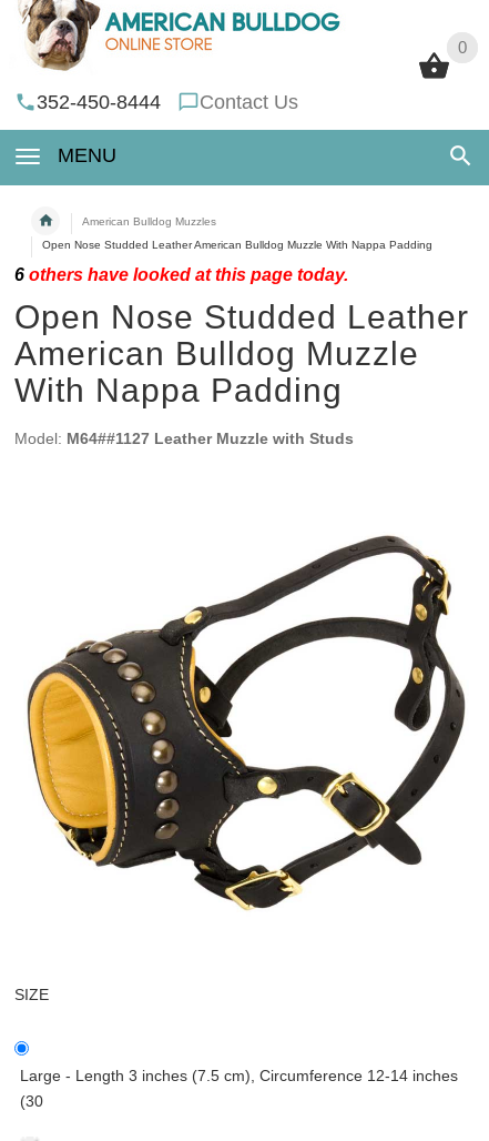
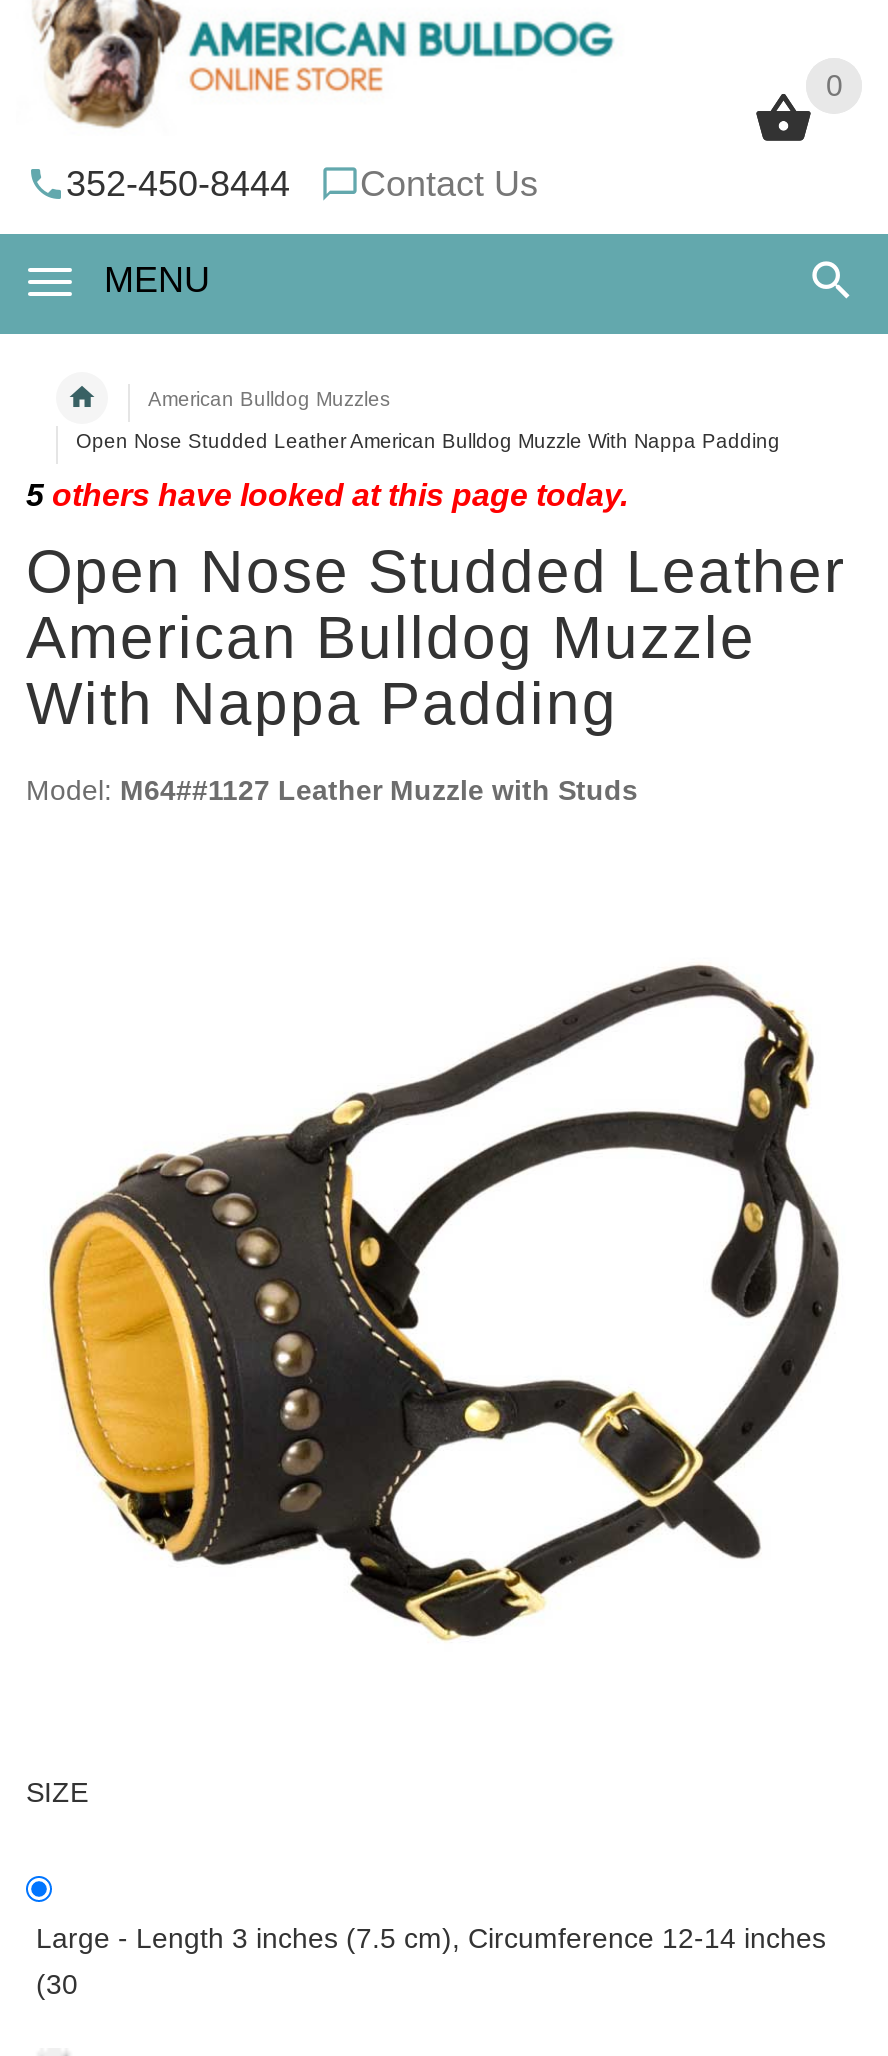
- 6 others have looked at this page today.
+ 5 others have looked at this page today.
